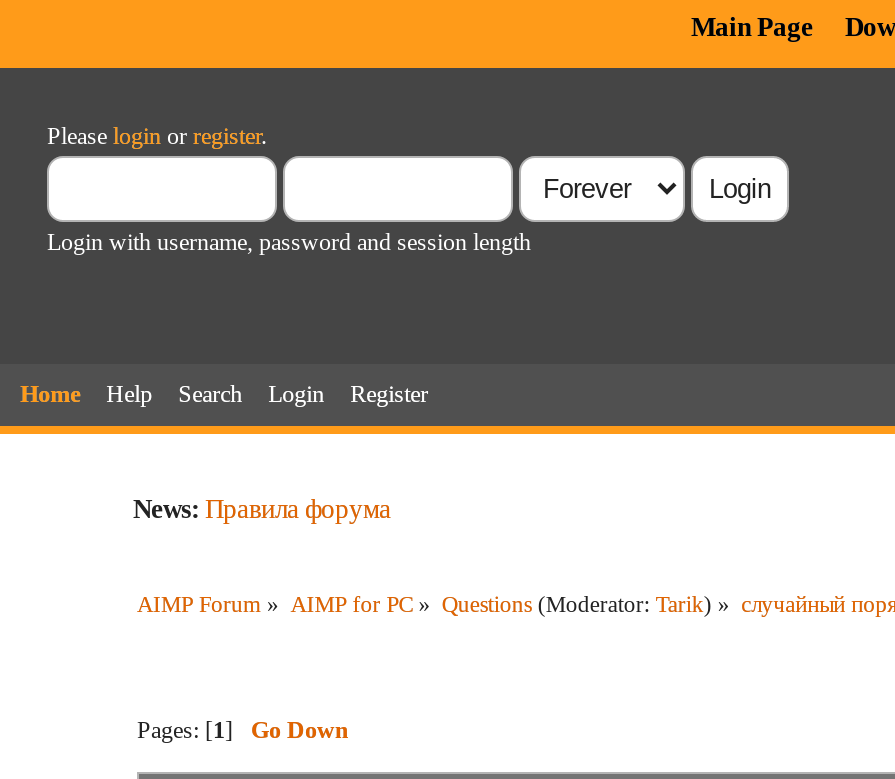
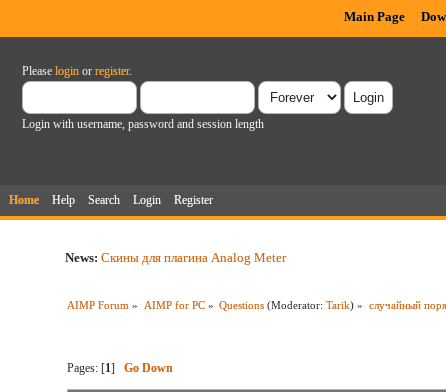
- News: Правила форума
+ News: Скины для плагина Analog Meter
